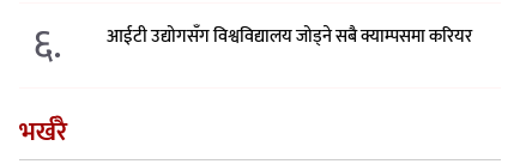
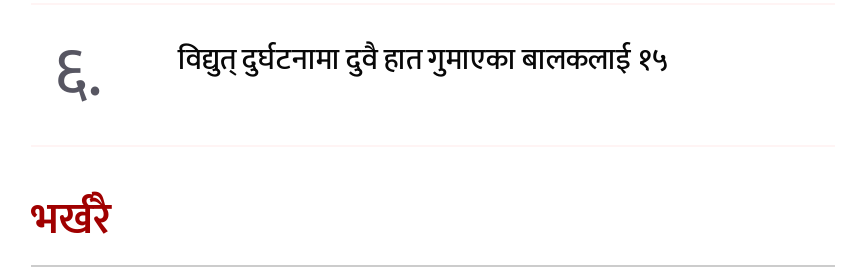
- आईटी उद्योगसँग विश्वविद्यालय जोड्ने सबै क्याम्पसमा करियर
+ विद्युत् दुर्घटनामा दुवै हात गुमाएका बालकलाई १५
